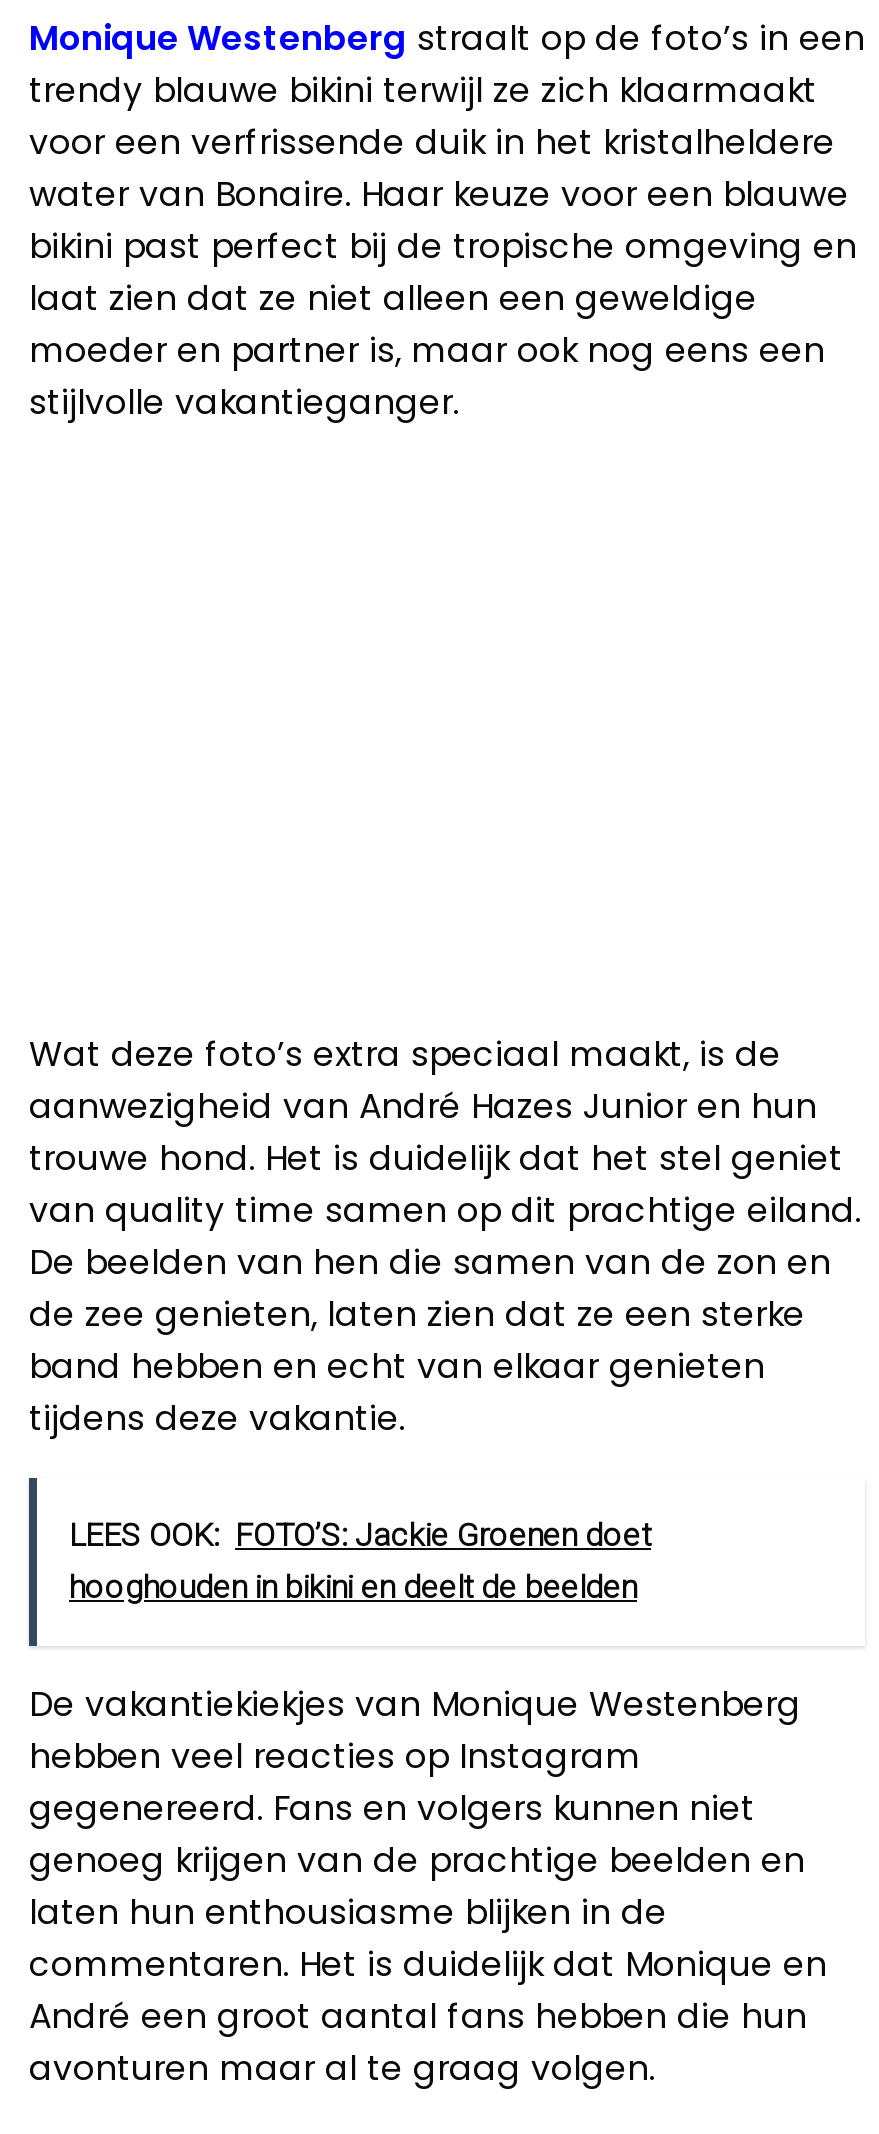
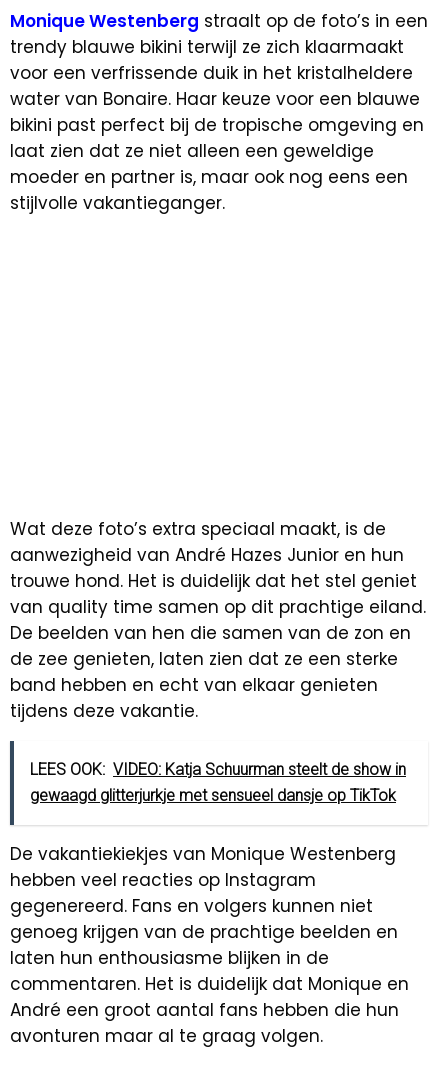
- LEES OOK: FOTO’S: Jackie Groenen doet
- hooghouden in bikini en deelt de beelden
+ LEES OOK: VIDEO: Katja Schuurman steelt de show in
+ gewaagd glitterjurkje met sensueel dansje op TikTok
